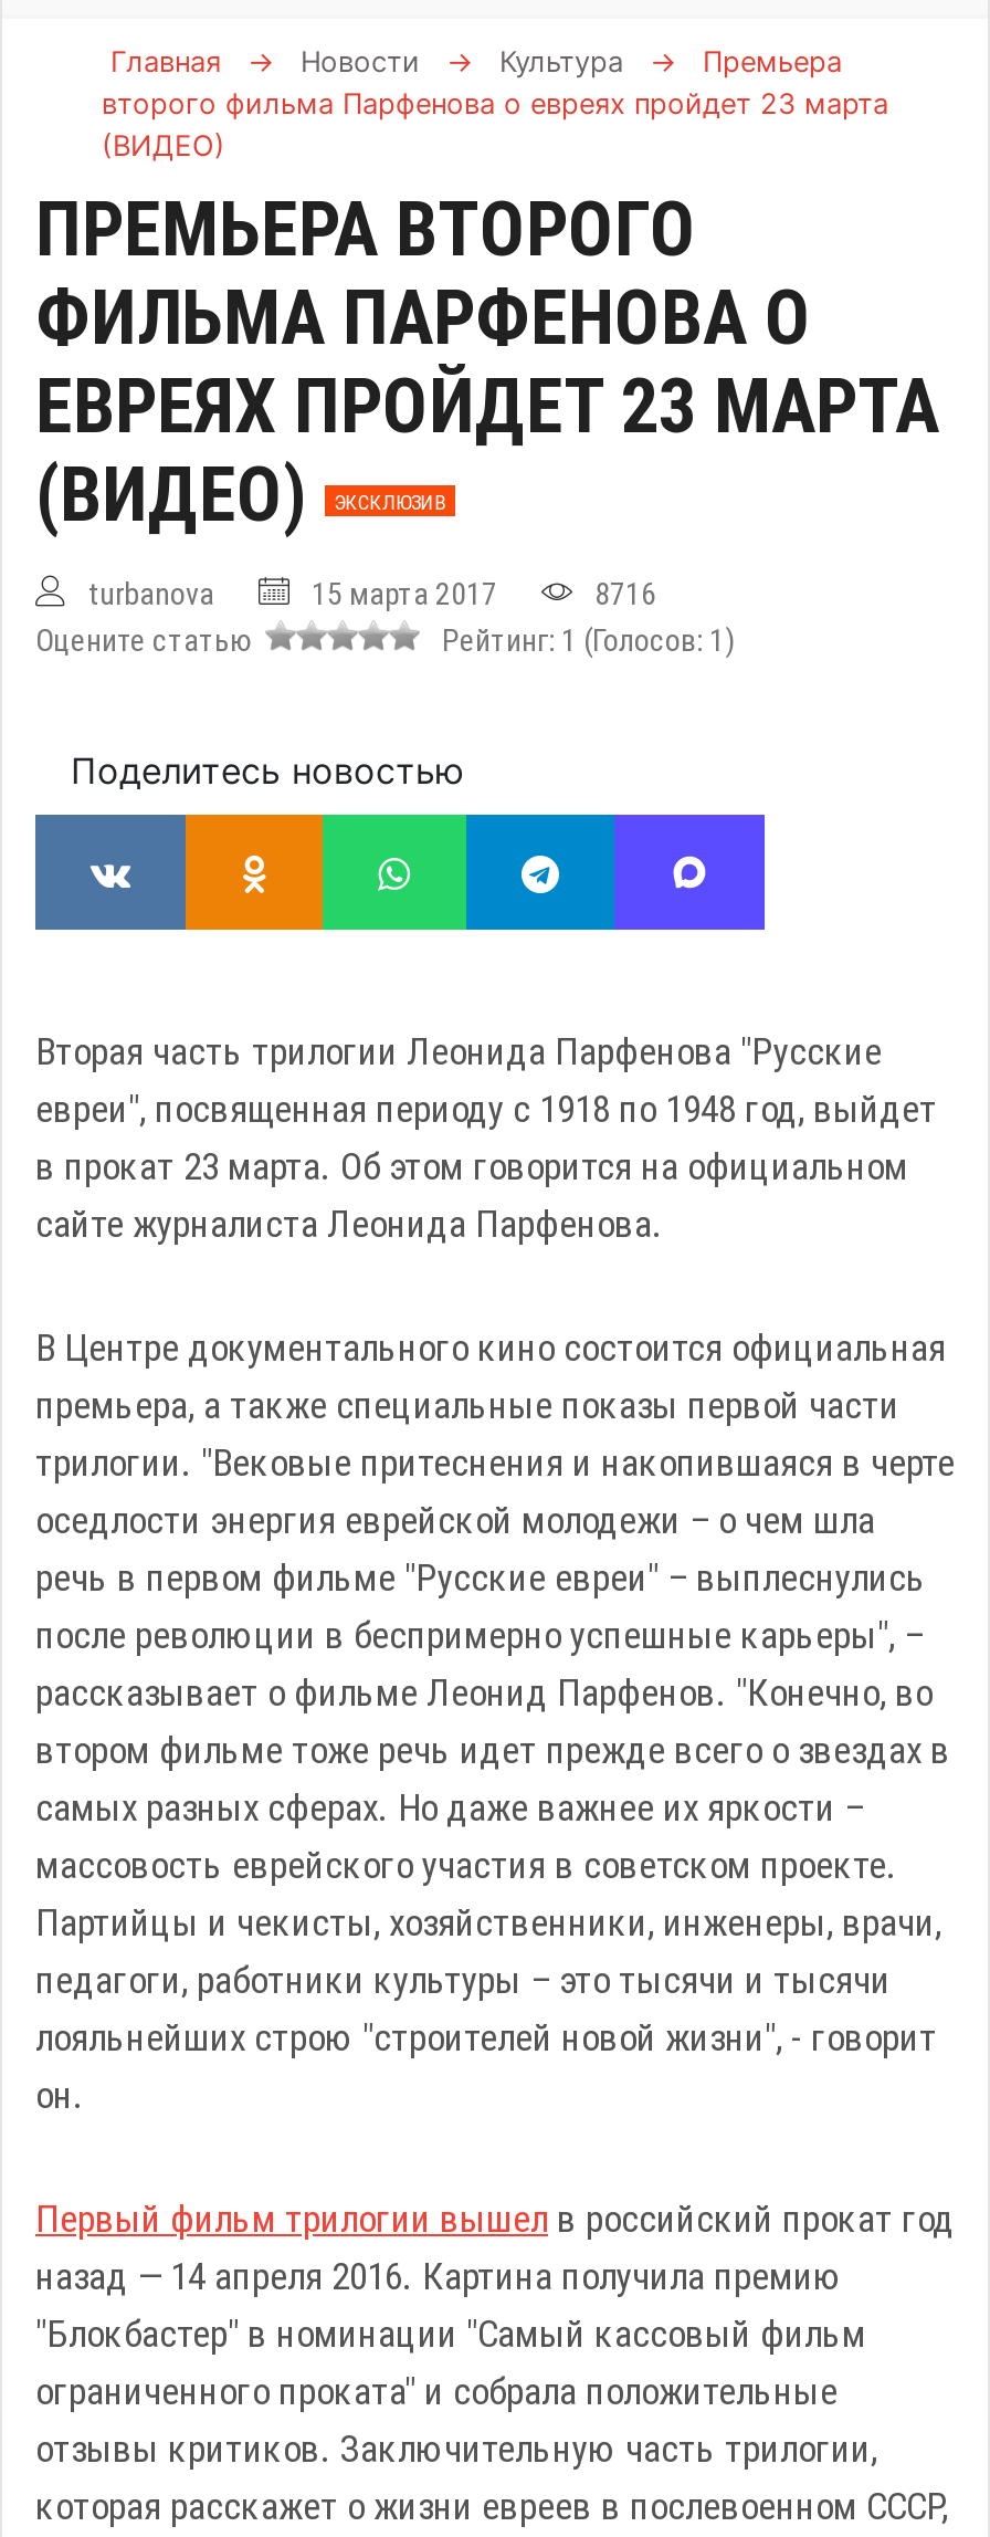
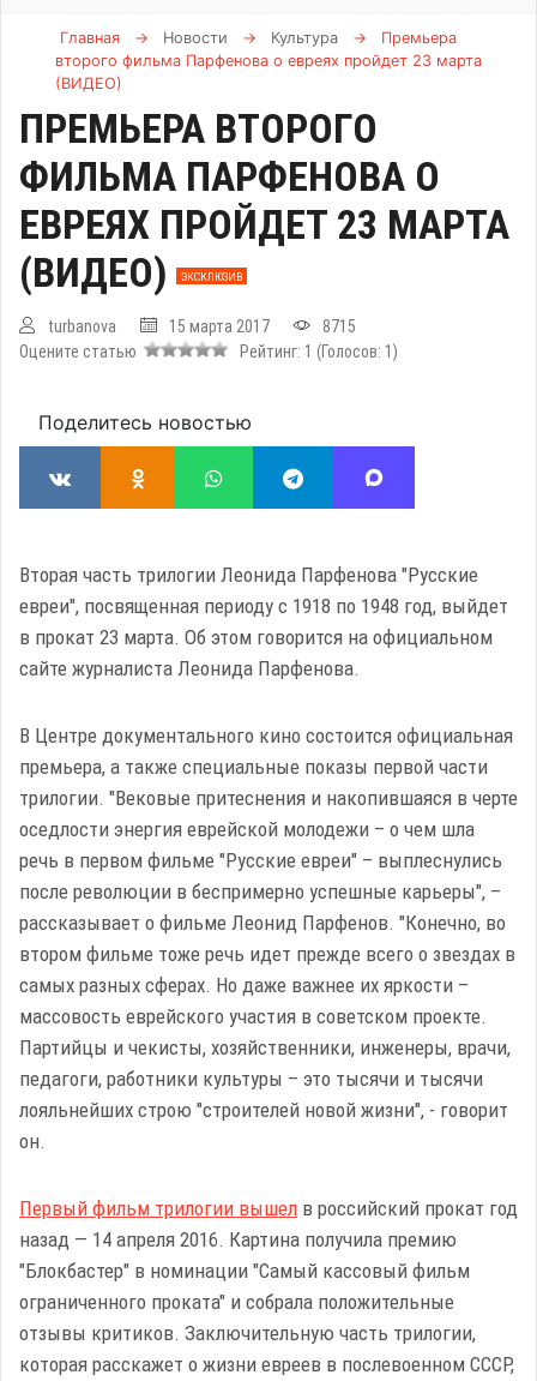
- 8716
+ 8715
